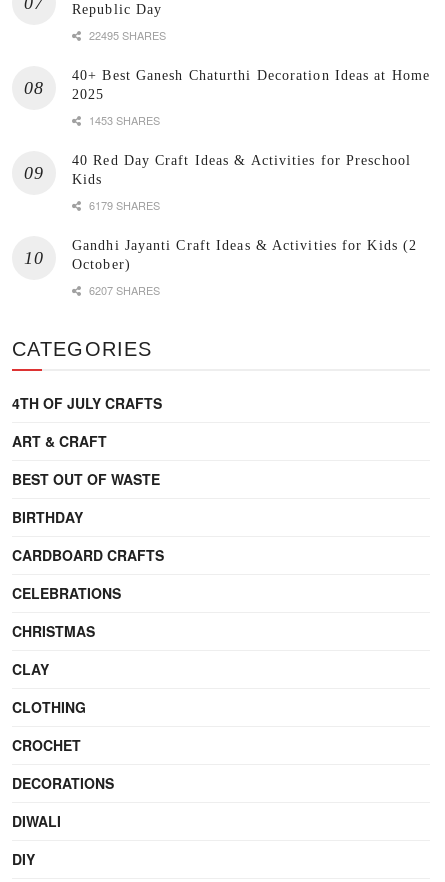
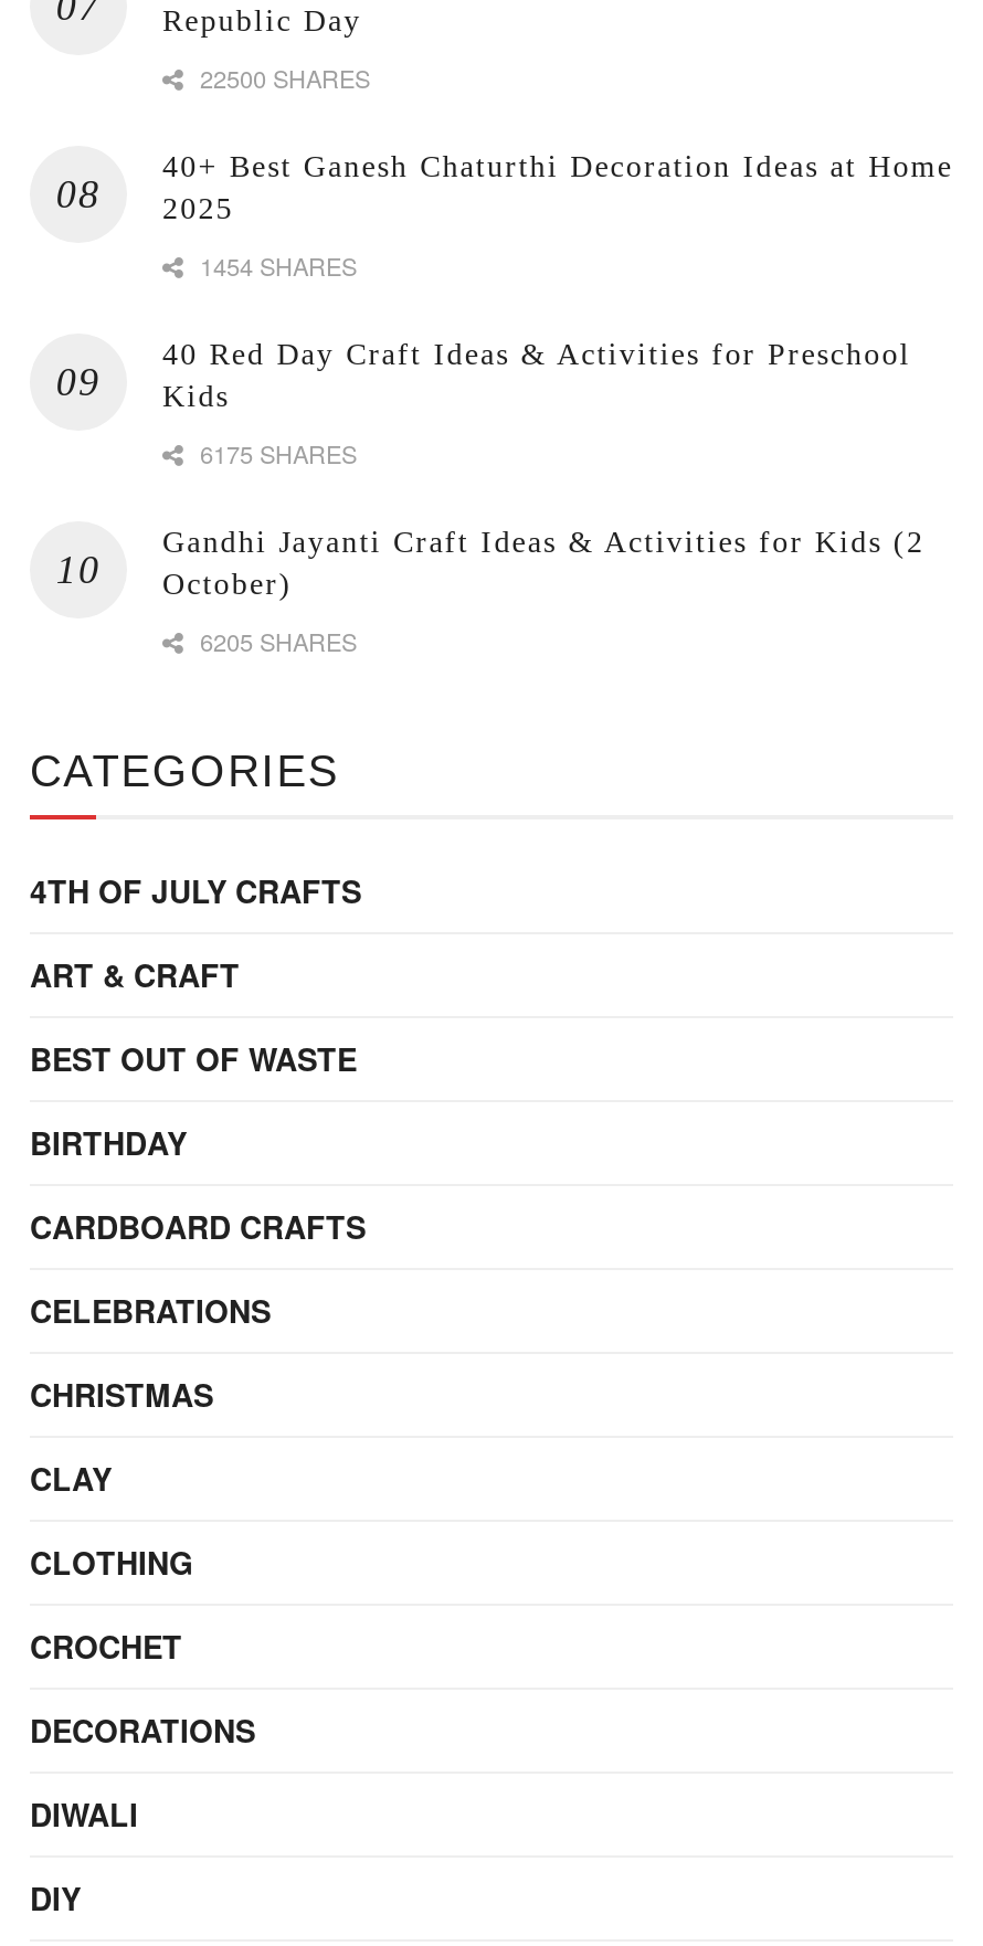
- 22495 SHARES
+ 22500 SHARES

- 1453 SHARES
+ 1454 SHARES

- 6179 SHARES
+ 6175 SHARES

- 6207 SHARES
+ 6205 SHARES
